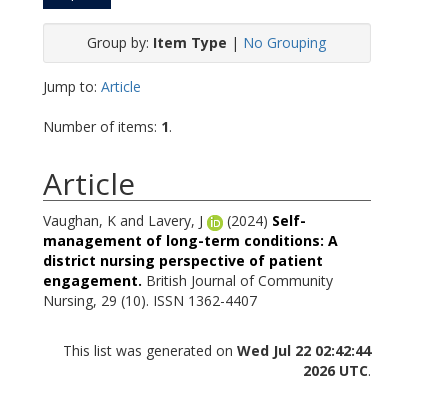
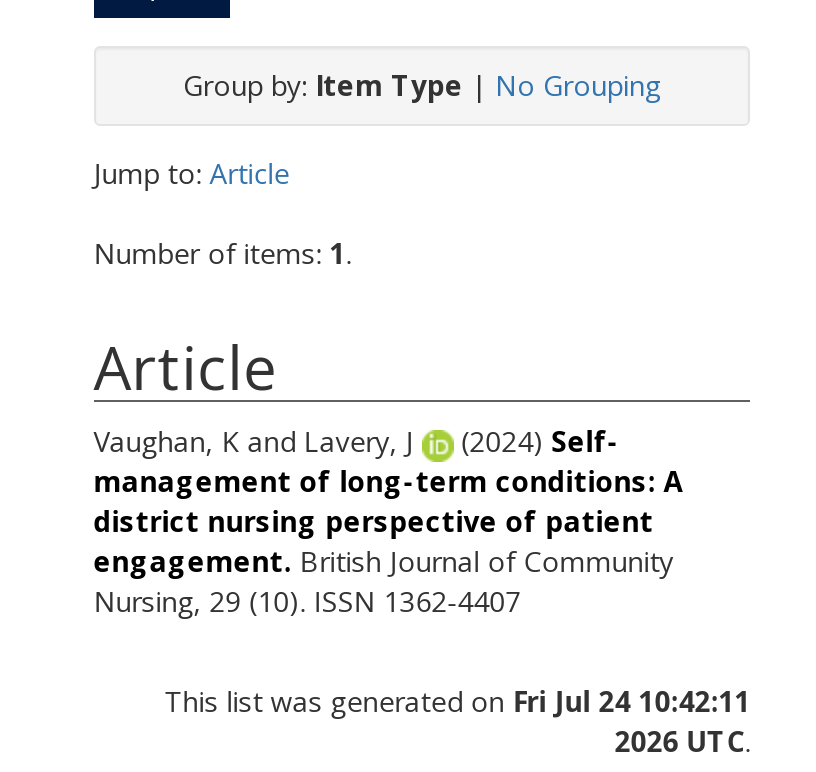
- This list was generated on Wed Jul 22 02:42:44
+ This list was generated on Fri Jul 24 10:42:11
